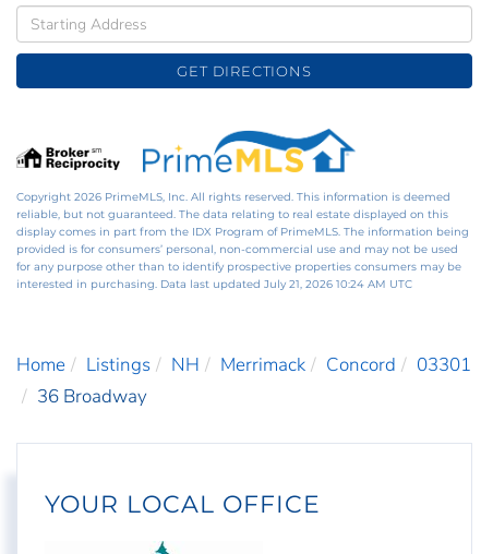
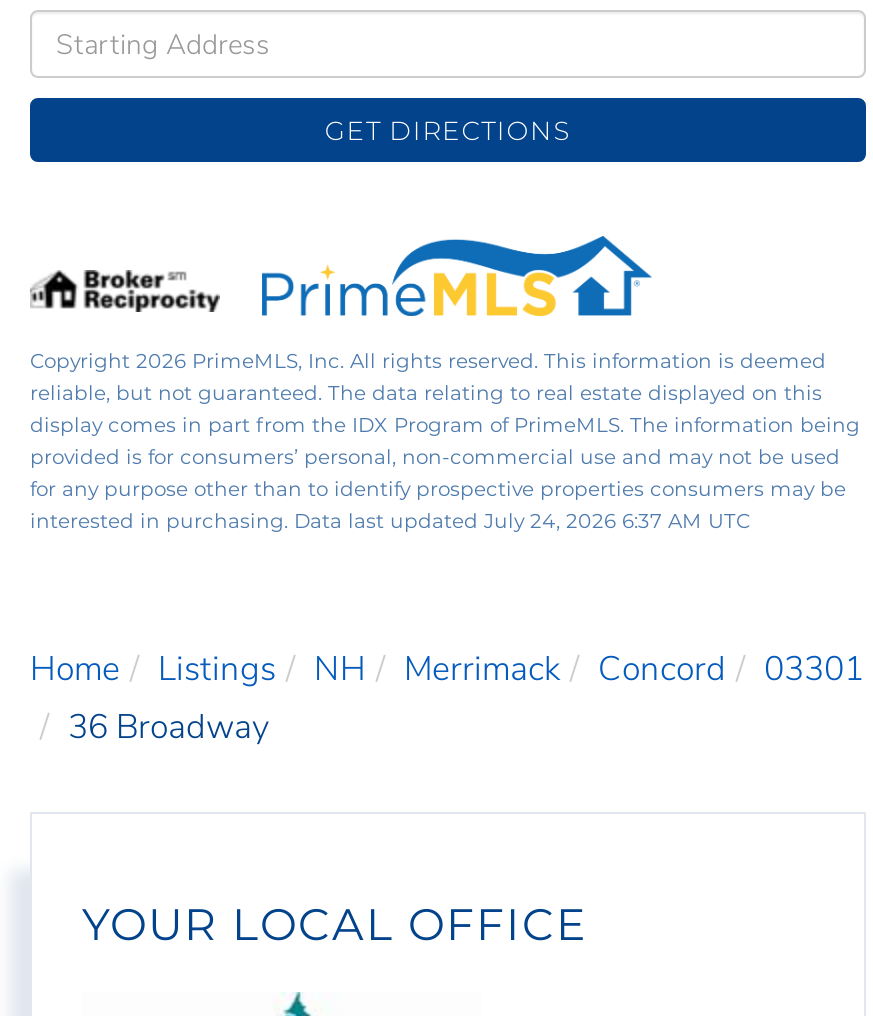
- interested in purchasing. Data last updated July 21, 2026 10:24 AM UTC
+ interested in purchasing. Data last updated July 24, 2026 6:37 AM UTC
